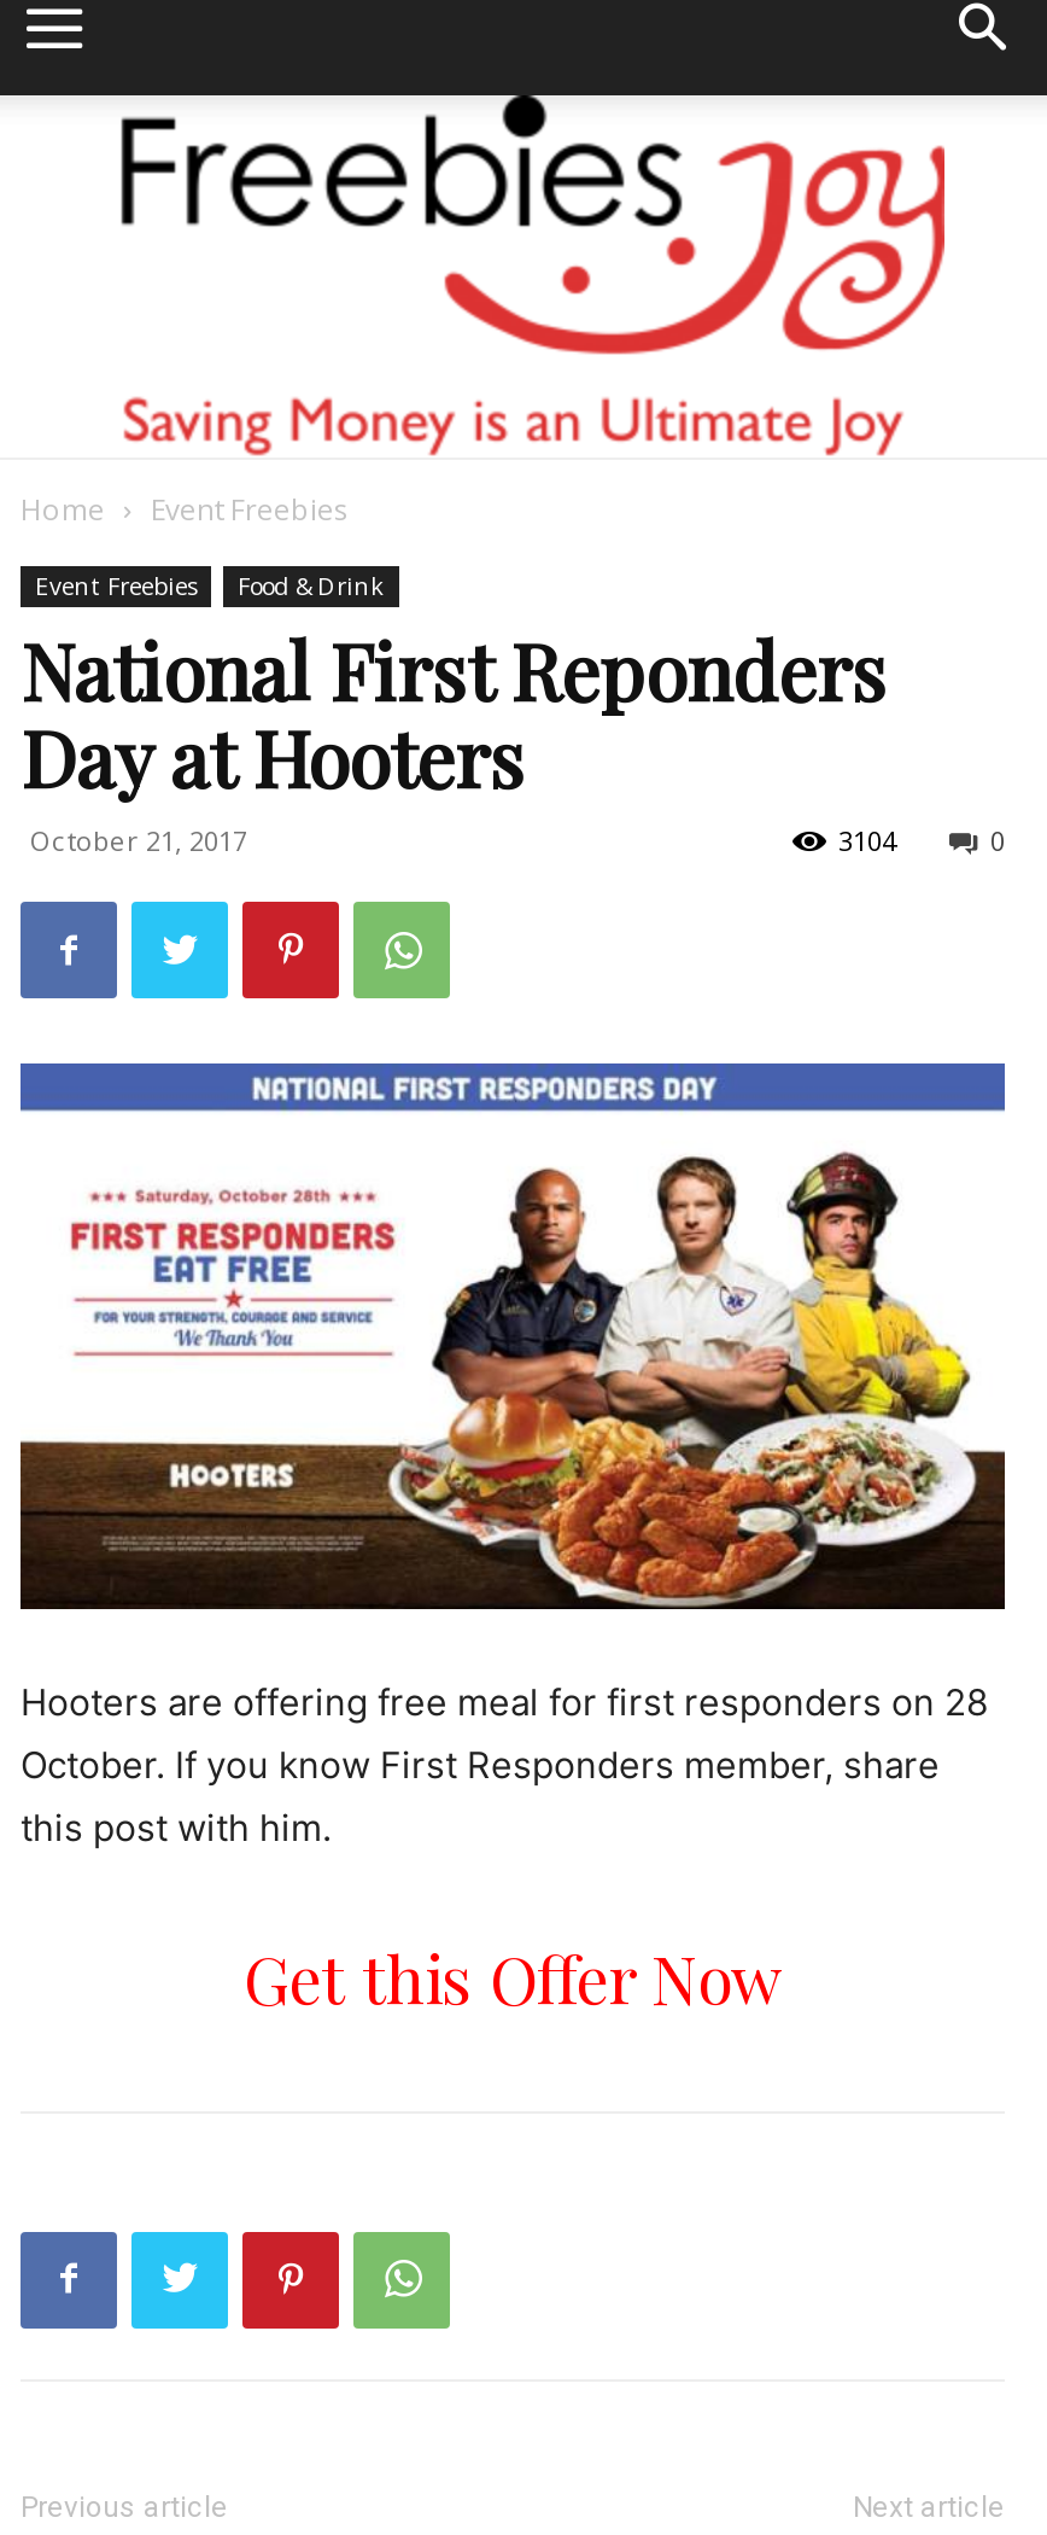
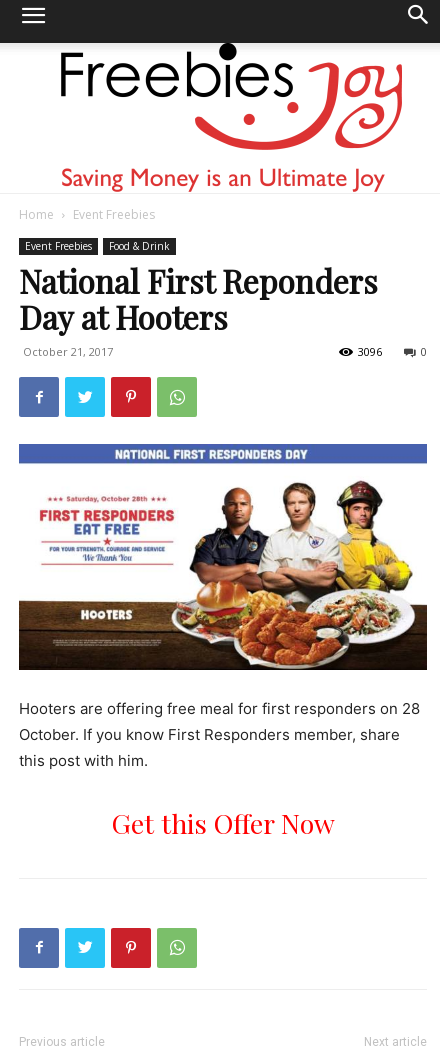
- 3104
+ 3096
